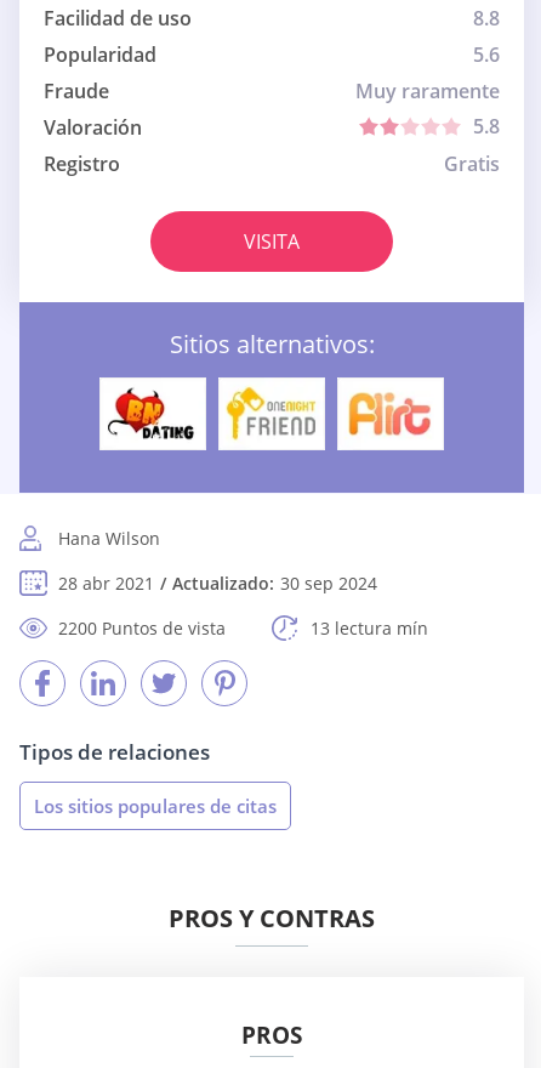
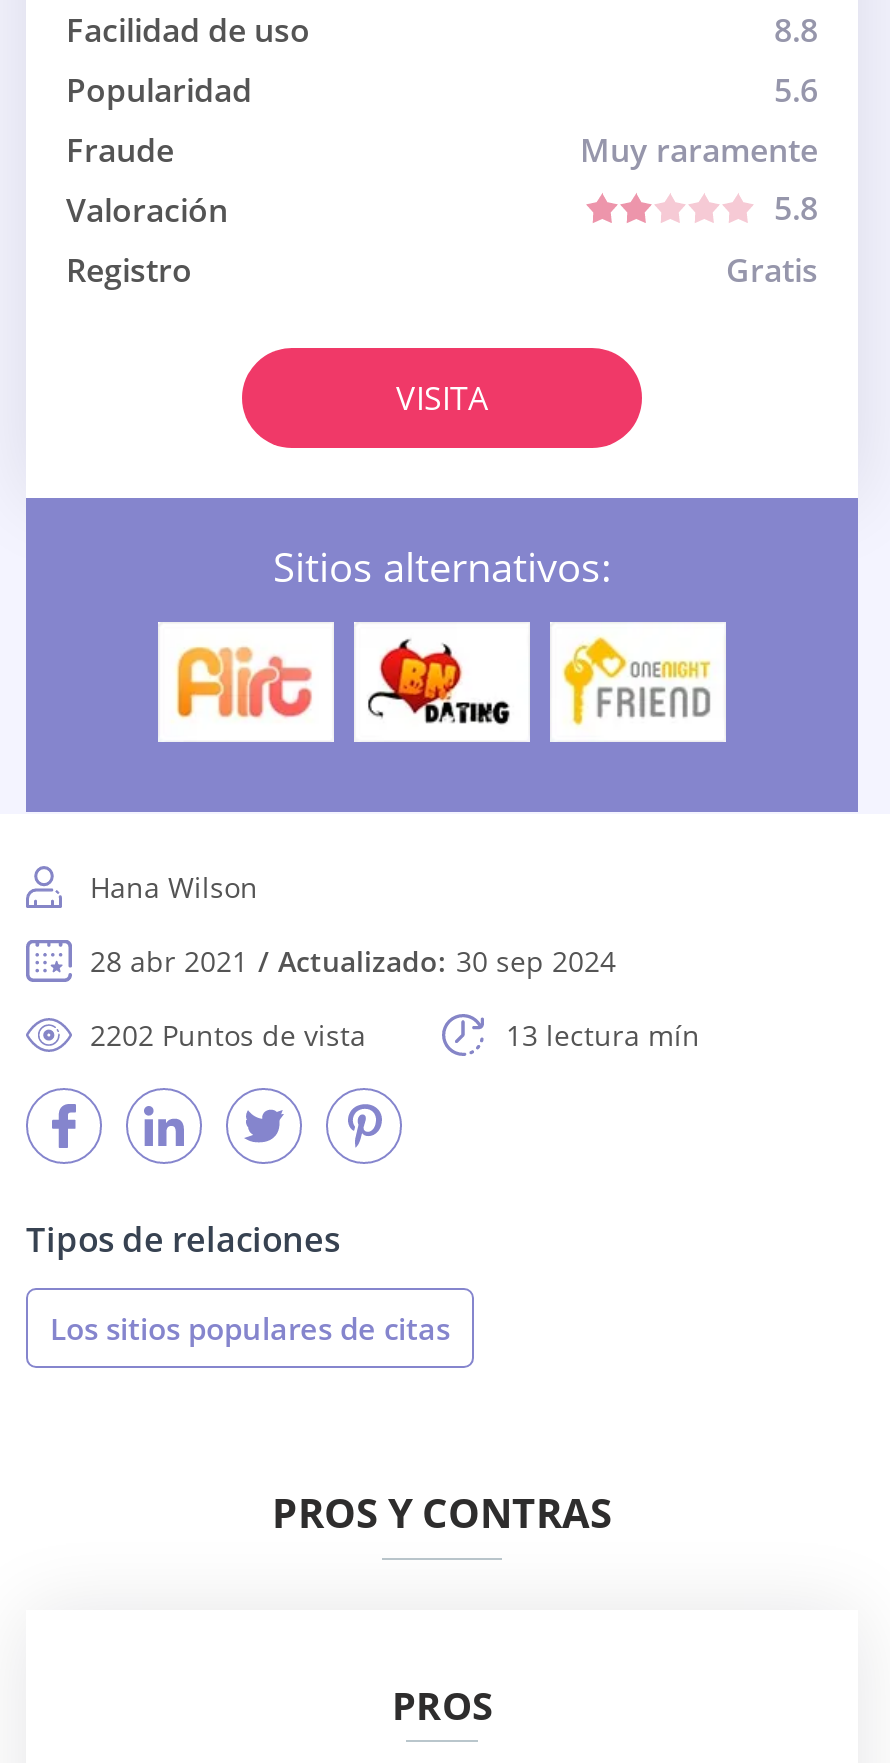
- [image]
+ [image]

- [image]
+ [image]

- [image]
+ [image]

- 2200 Puntos de vista
+ 2202 Puntos de vista
